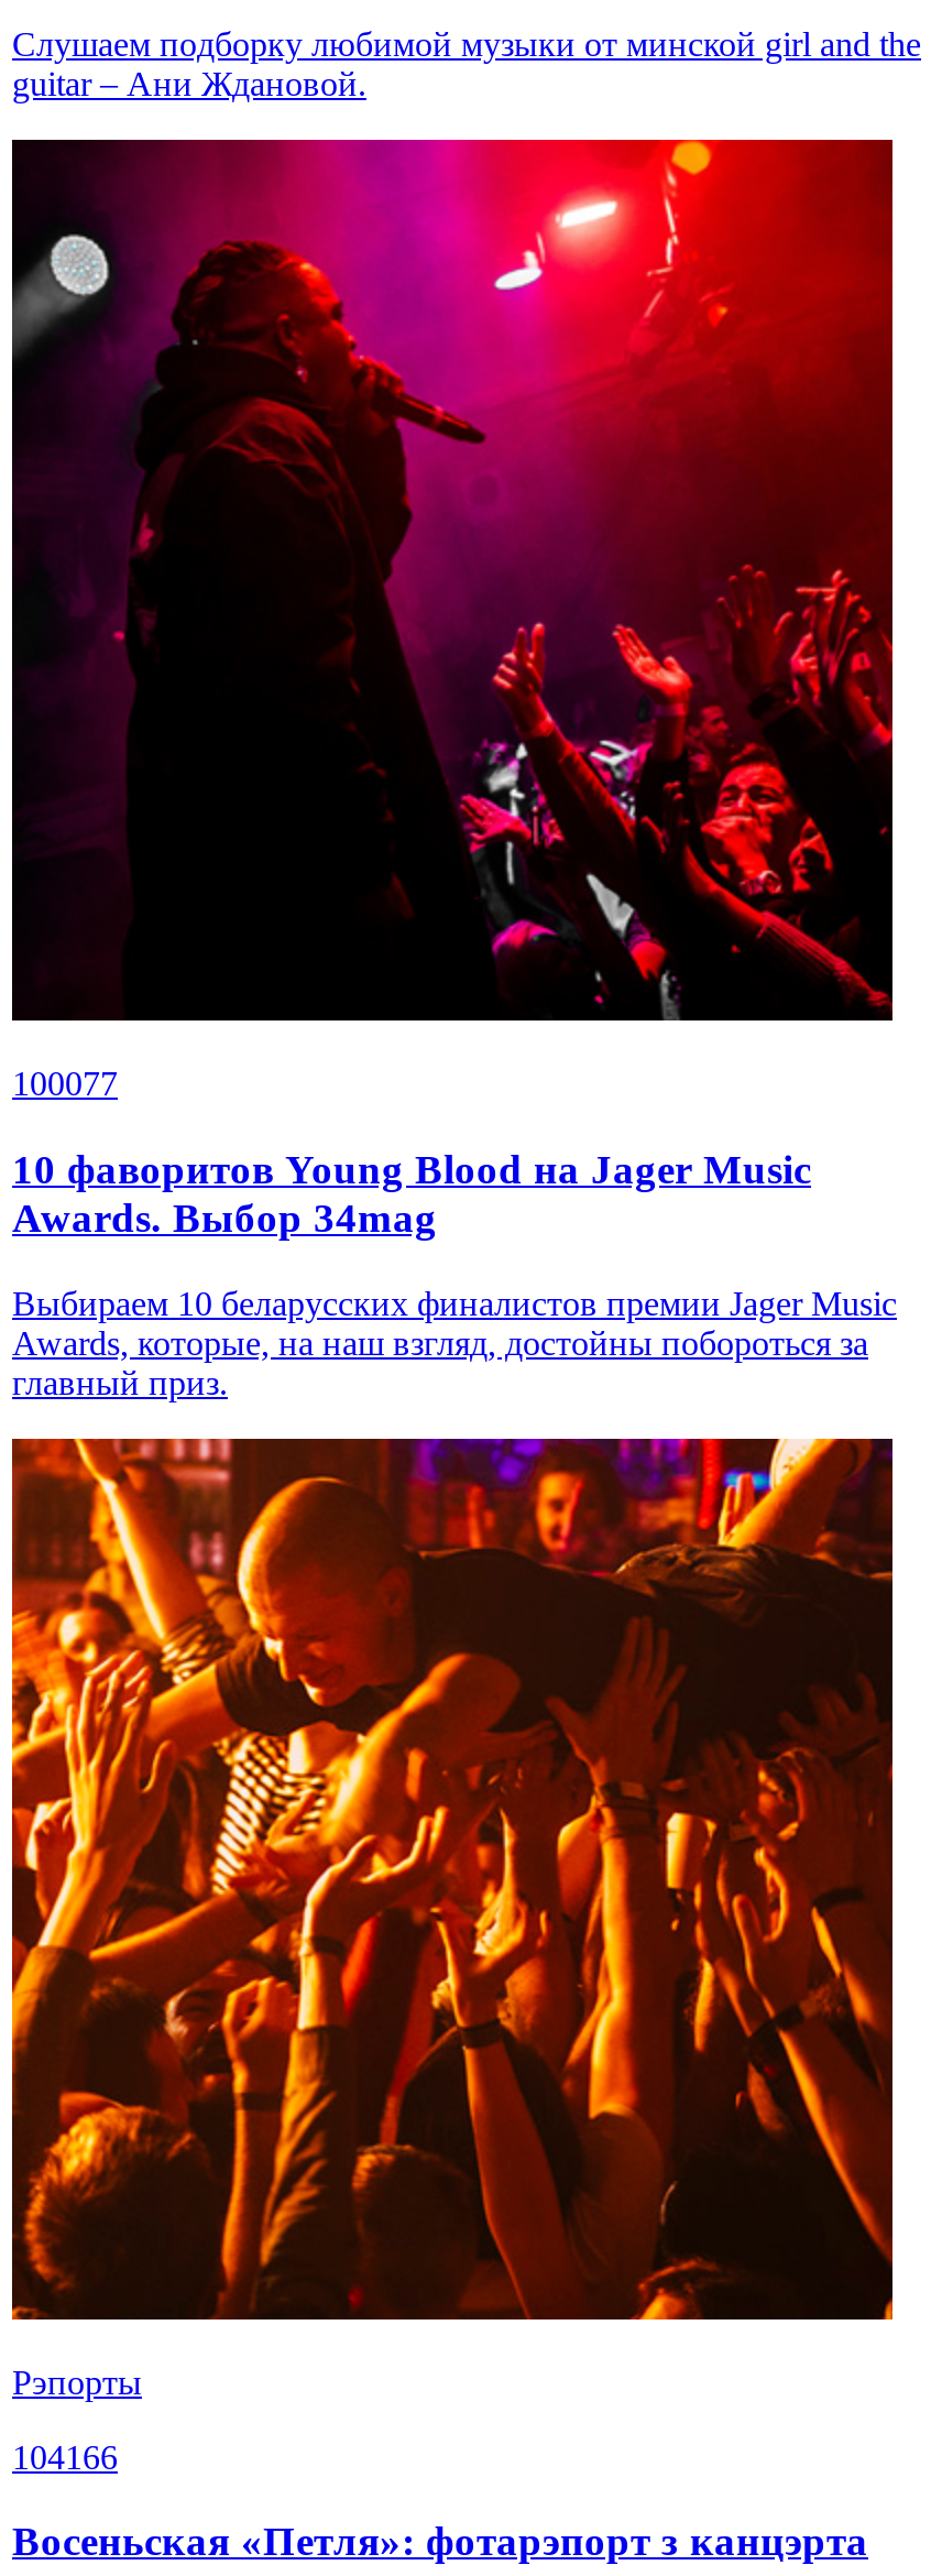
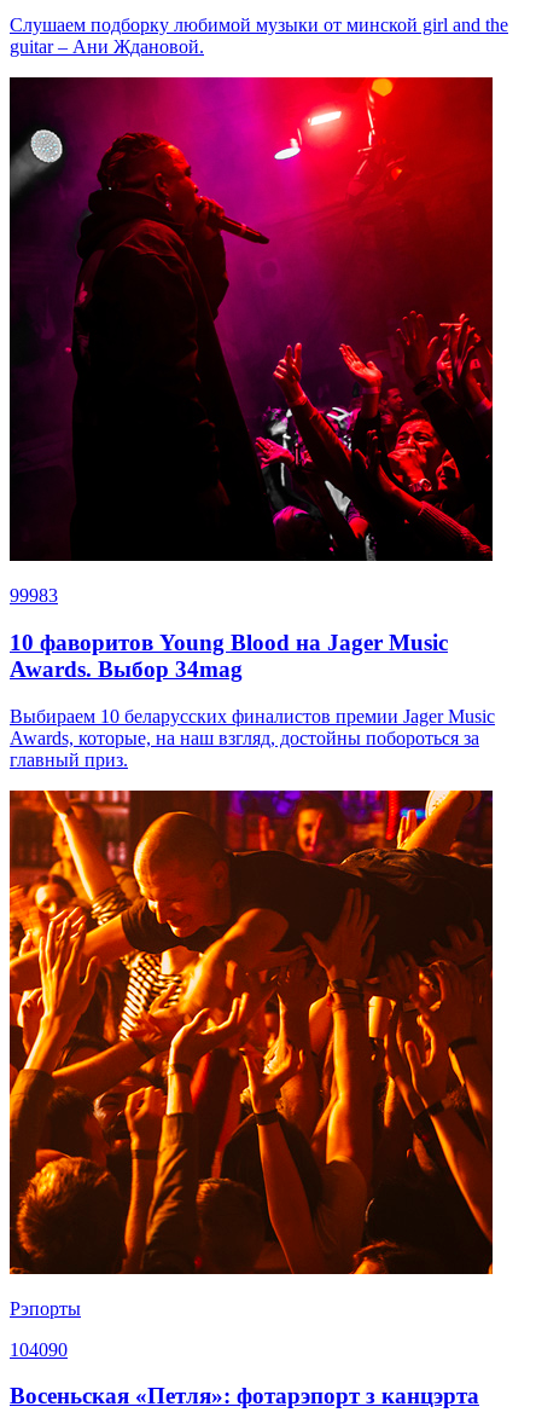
- 100077
+ 99983

- 104166
+ 104090
